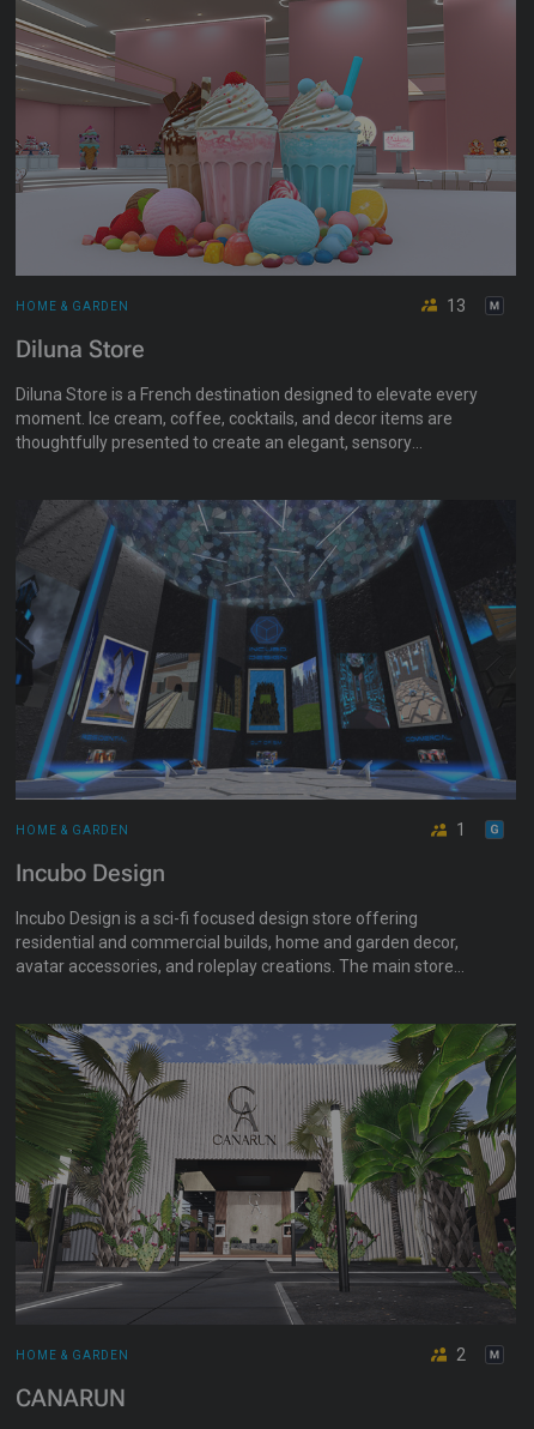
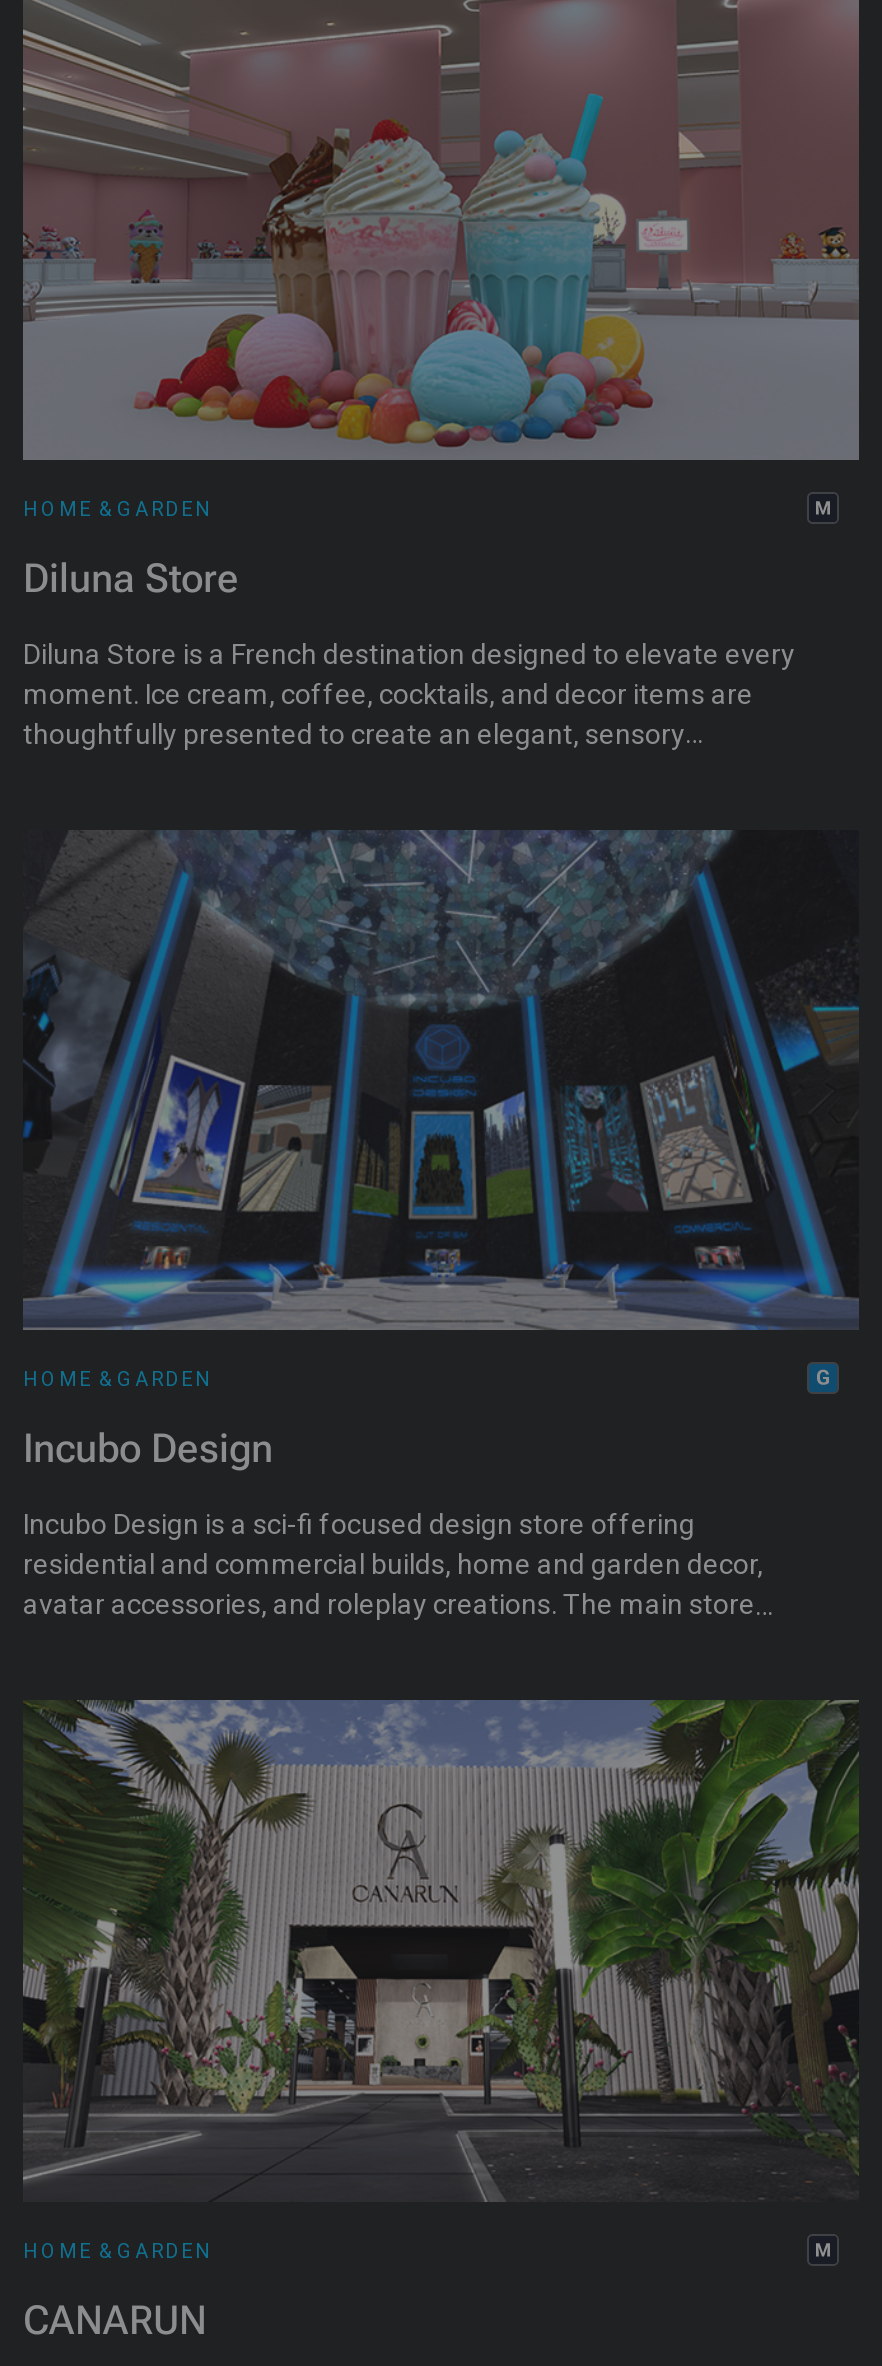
- 13

- 1

- 2
